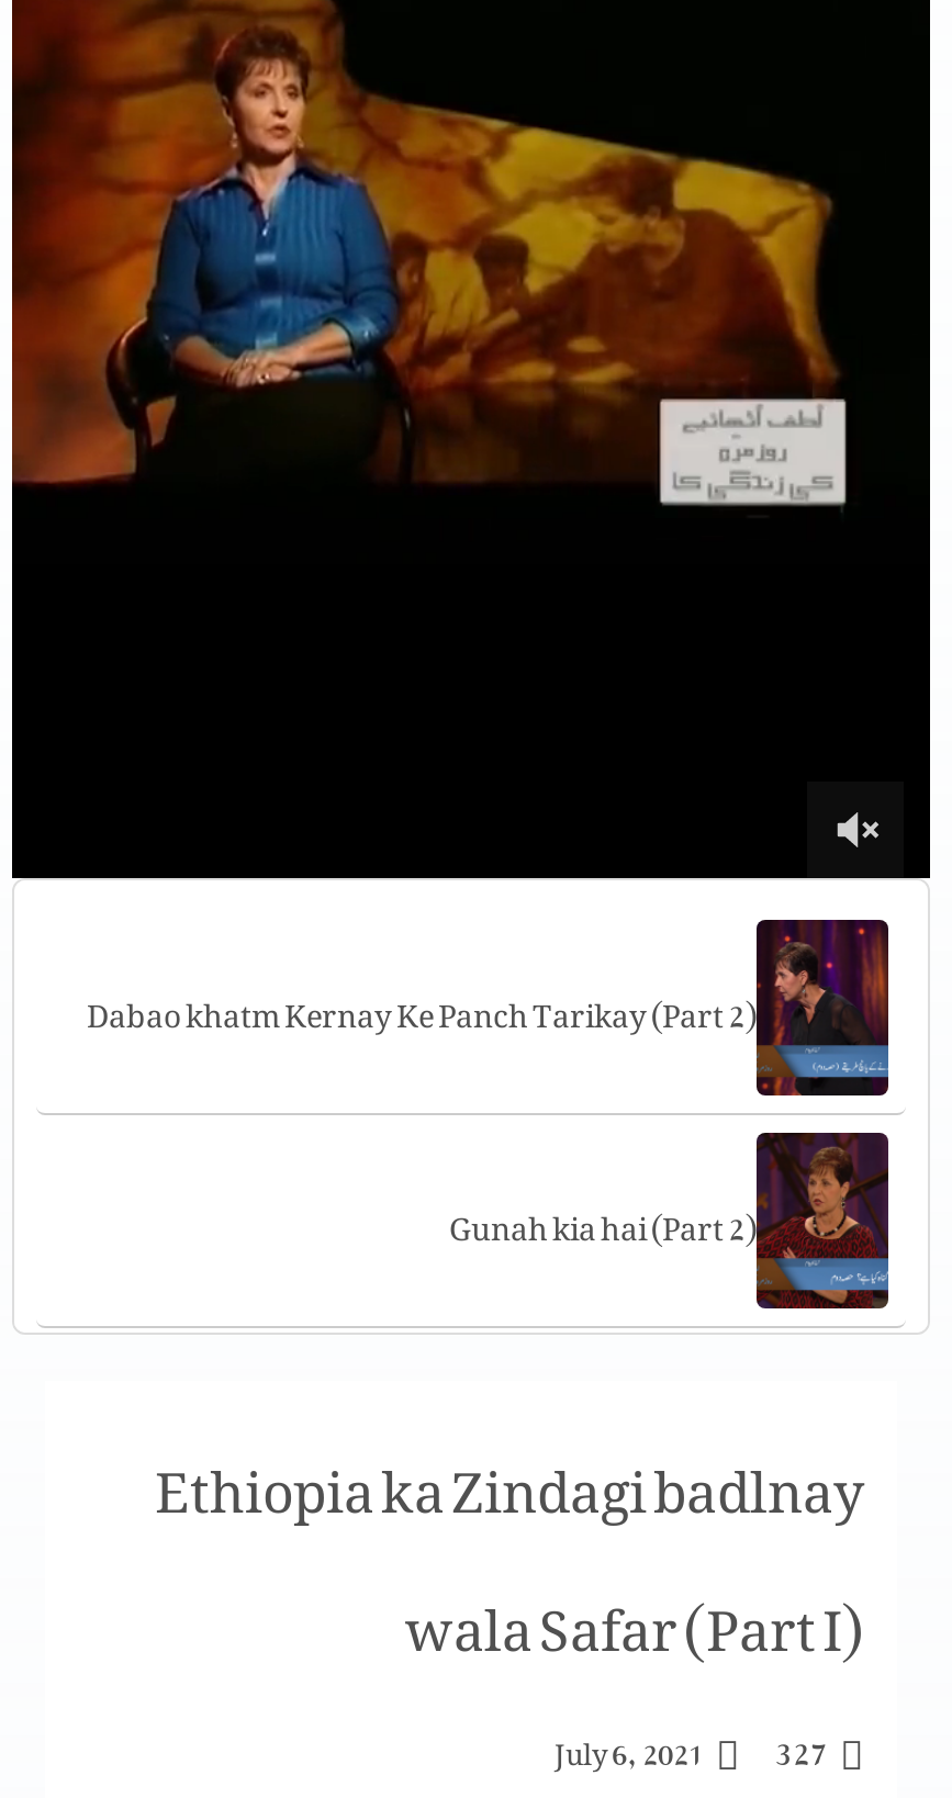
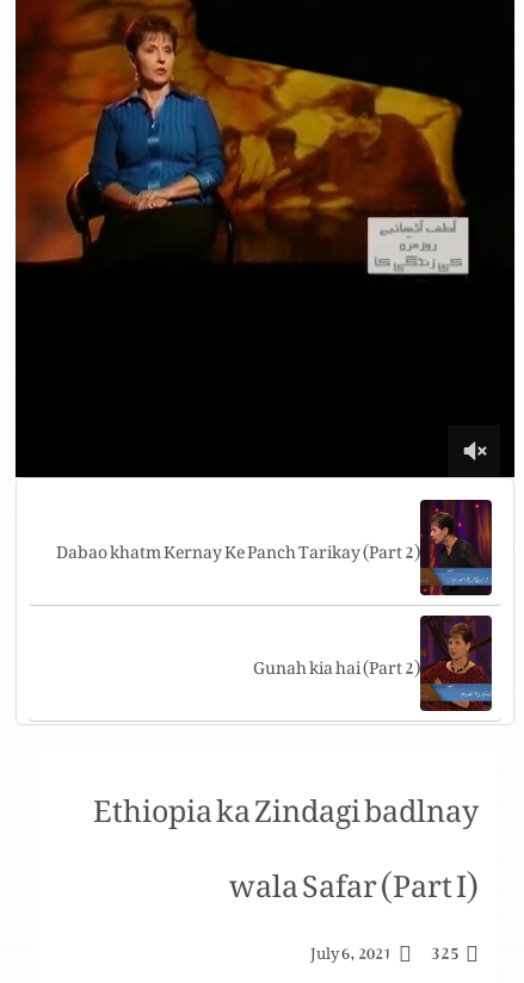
- 327
+ 325
